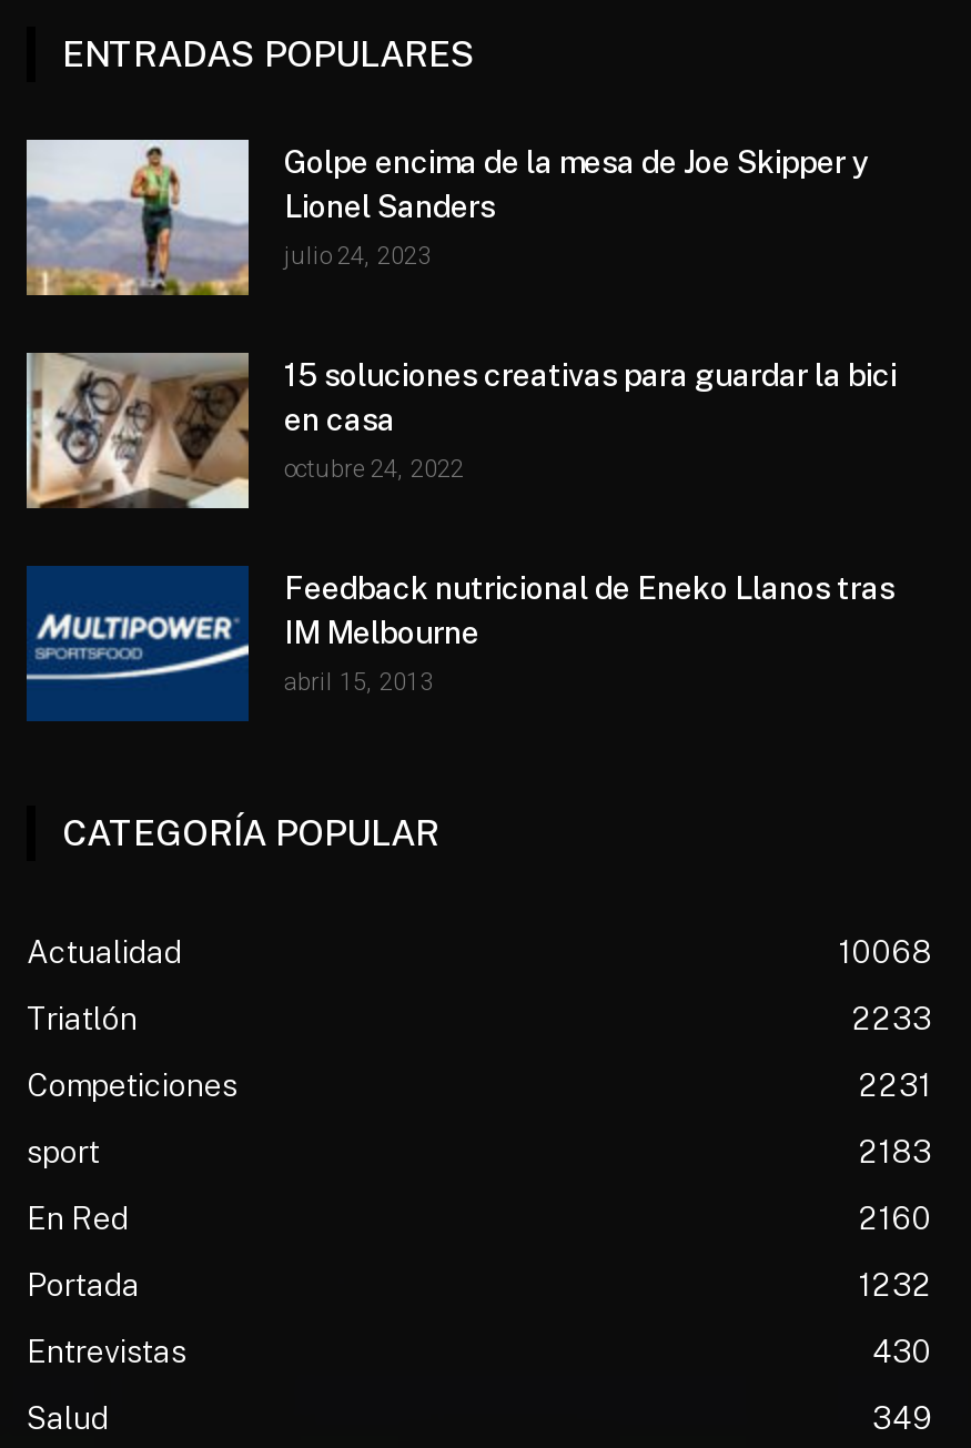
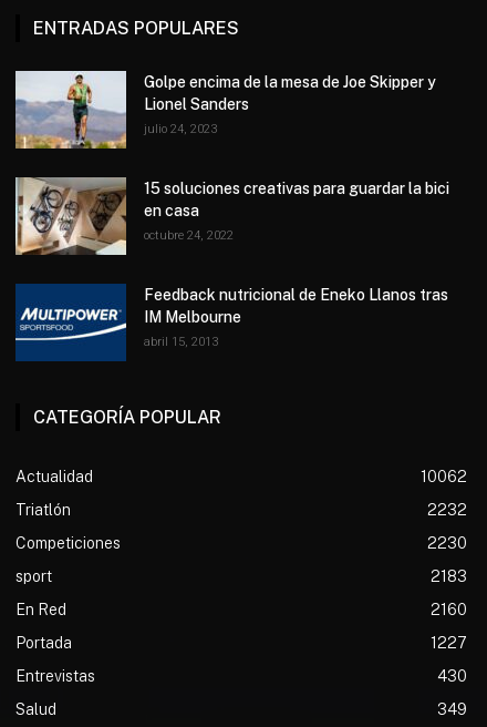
- 10068
+ 10062

- 2233
+ 2232

- 2231
+ 2230

- 1232
+ 1227
